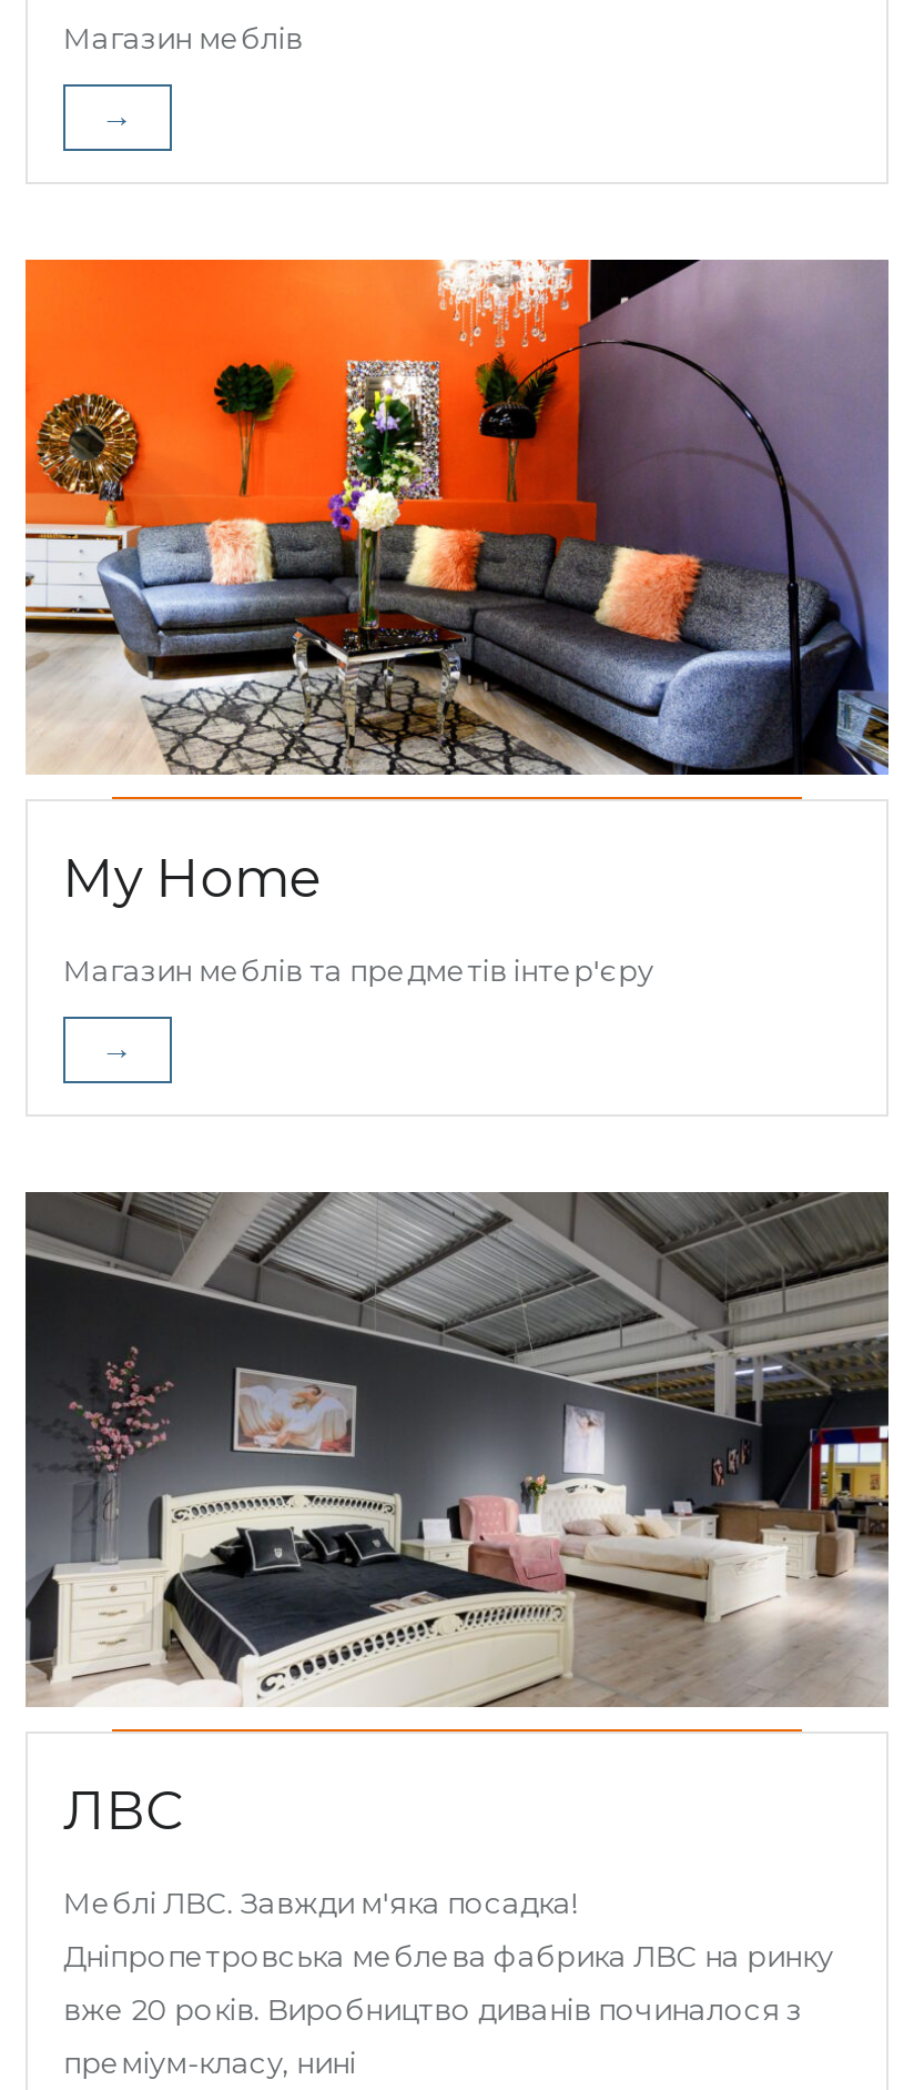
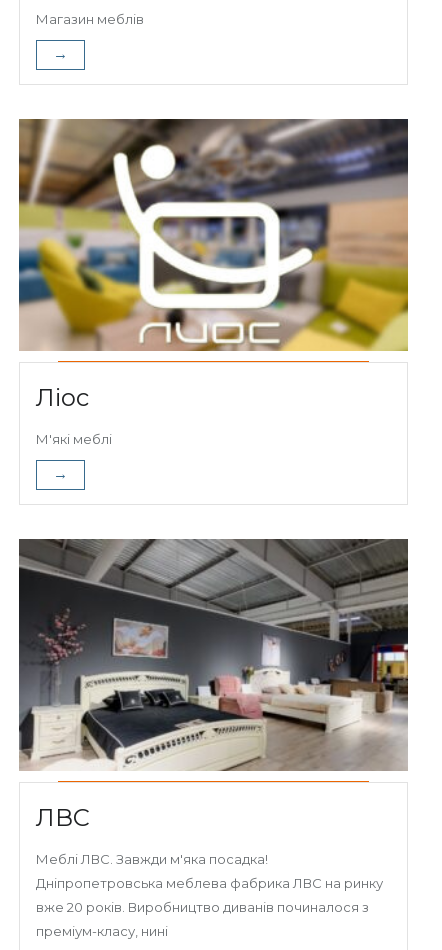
- [image]
- My Home
+ [image]
+ Ліос

- Магазин меблів та предметів інтер'єру
+ М'які меблі
